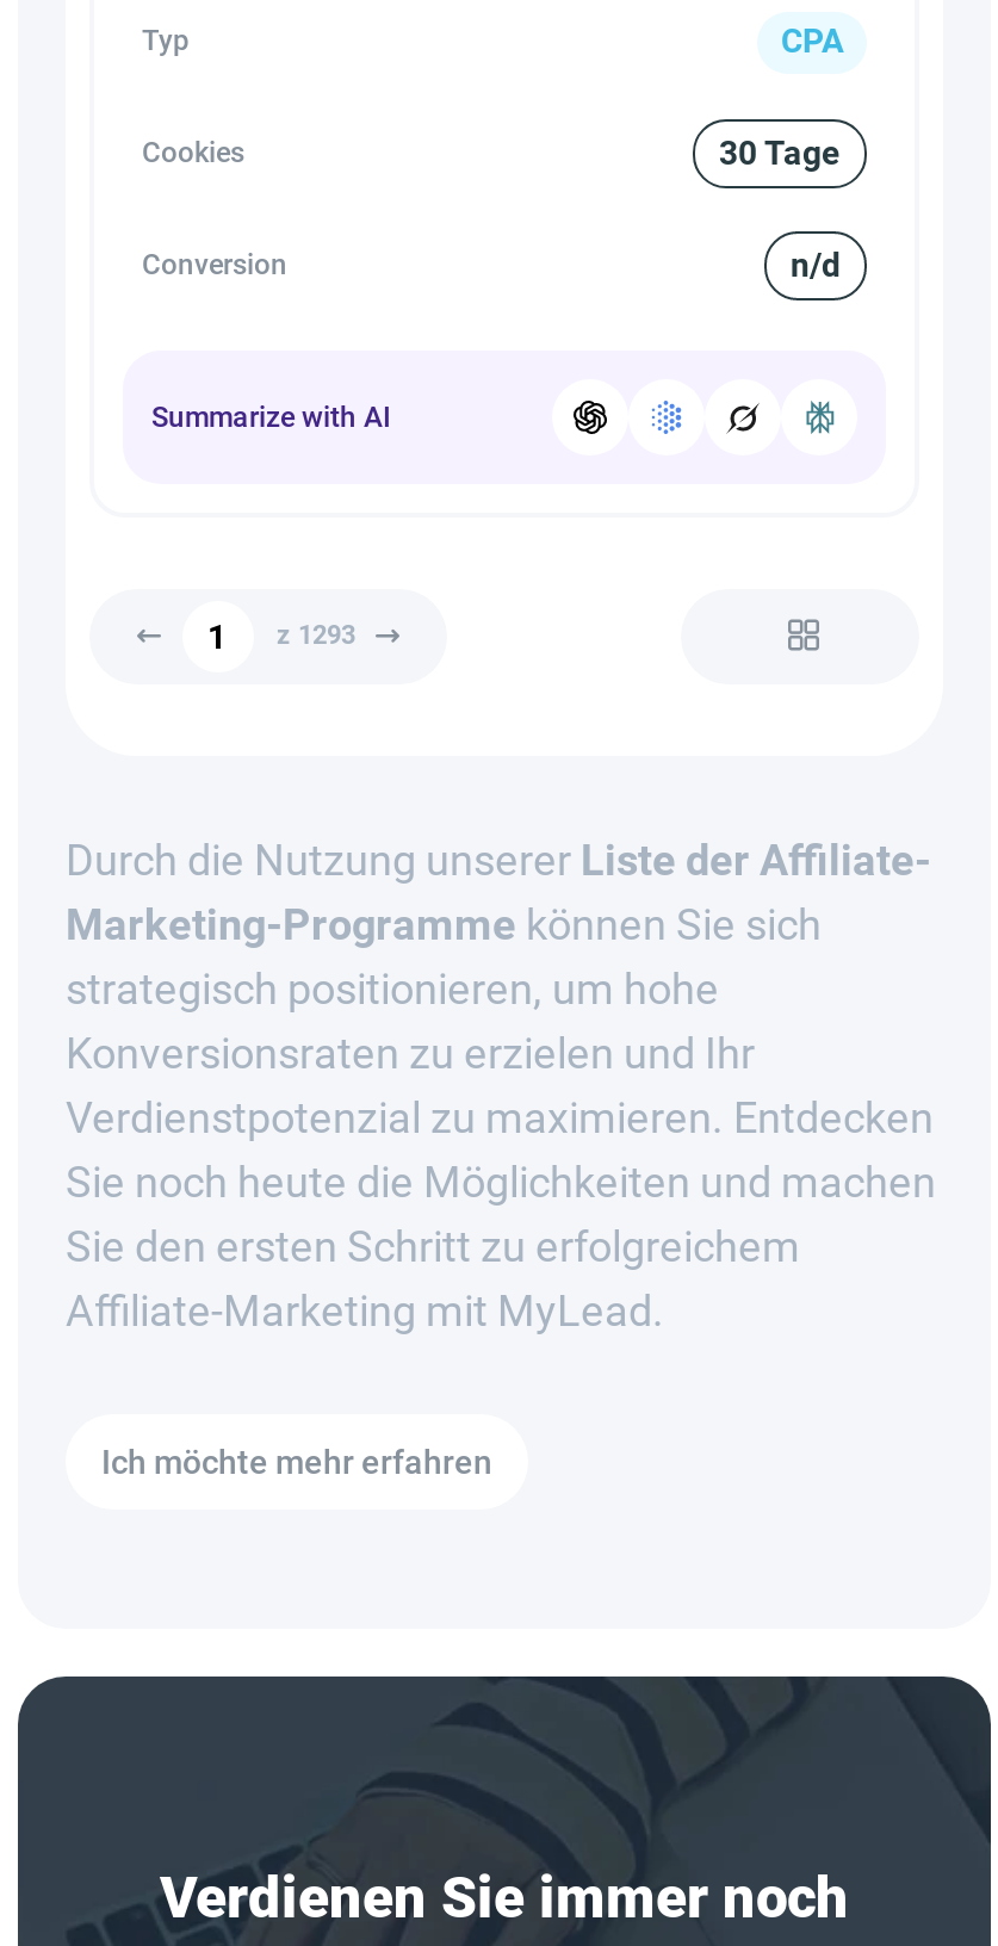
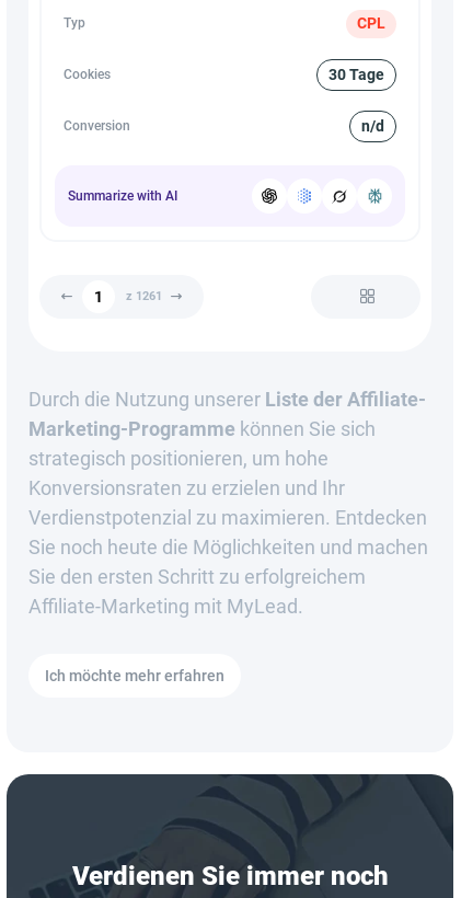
- CPA
+ CPL

- z 1293
+ z 1261
